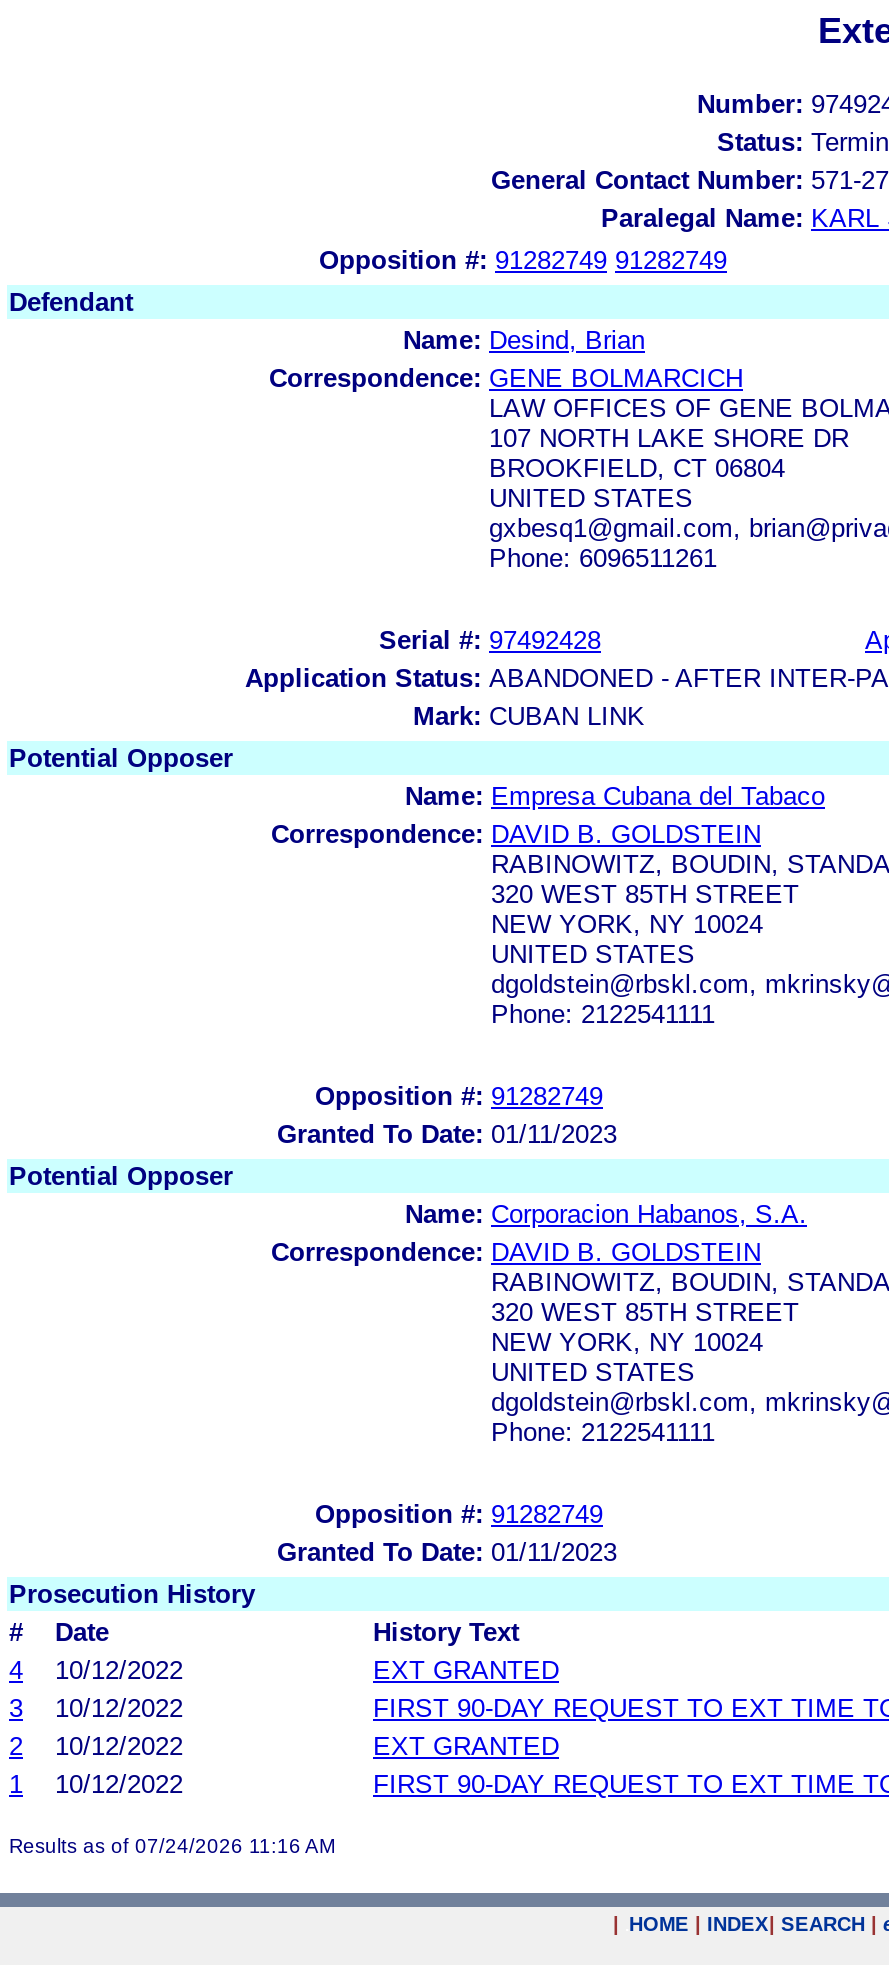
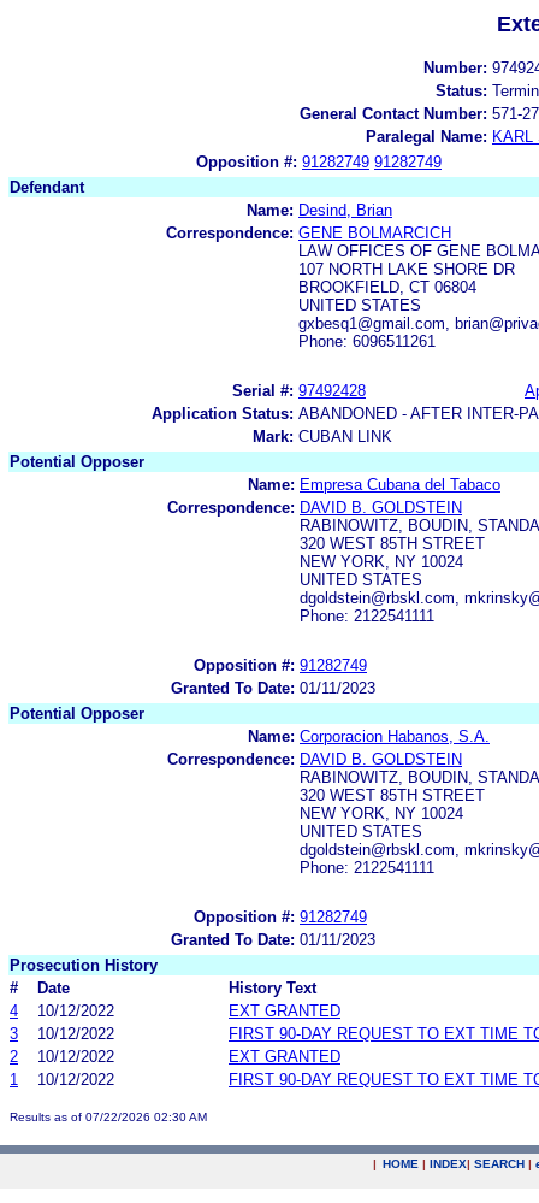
- Results as of 07/24/2026 11:16 AM
+ Results as of 07/22/2026 02:30 AM
